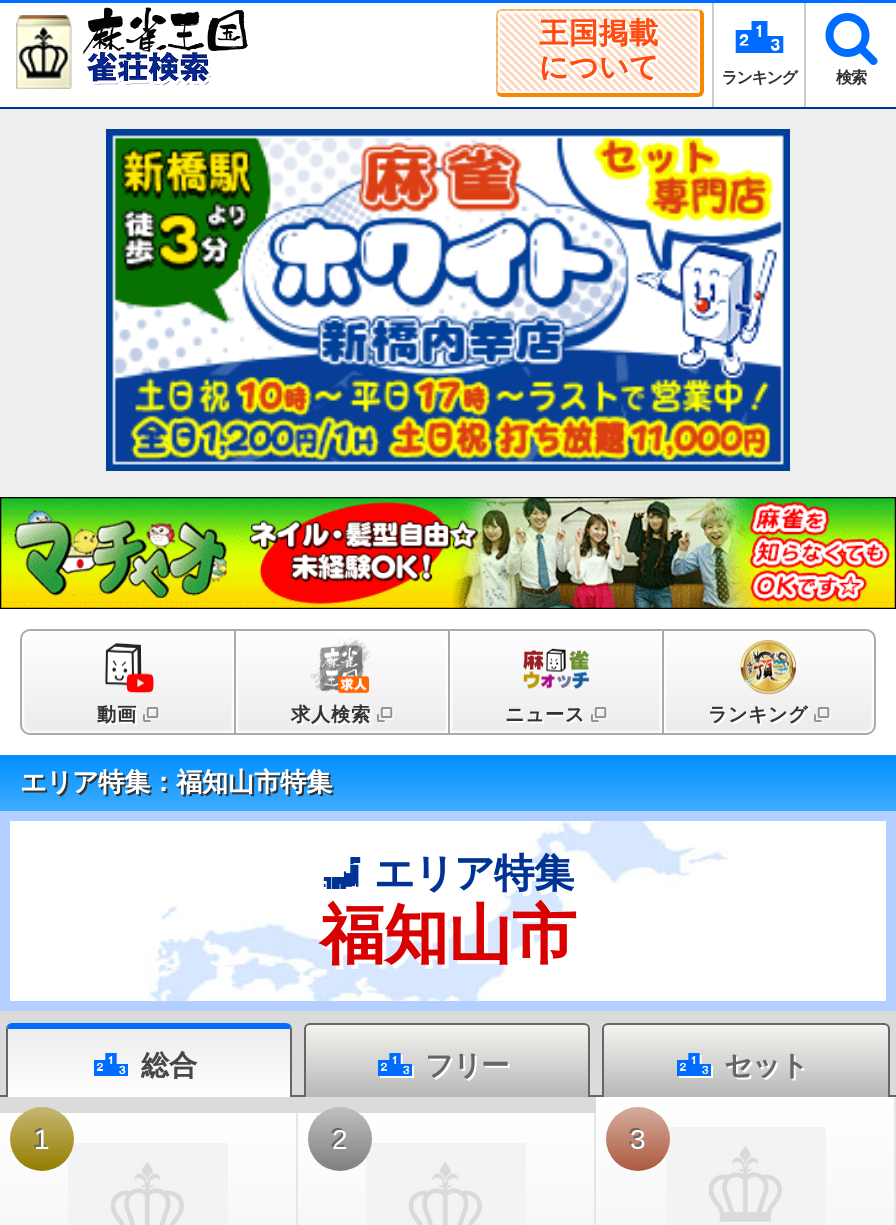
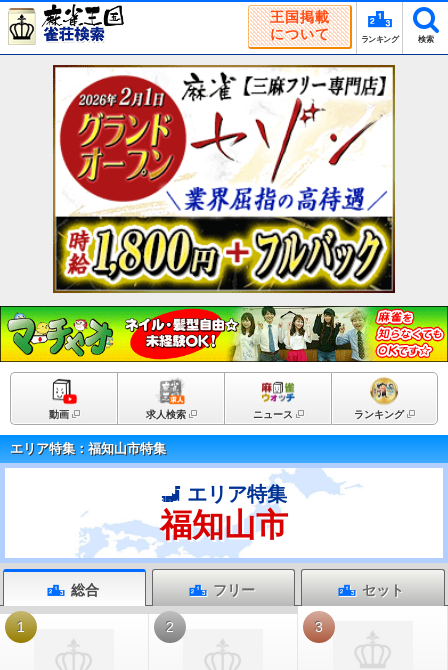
- [image]
+ [image]
